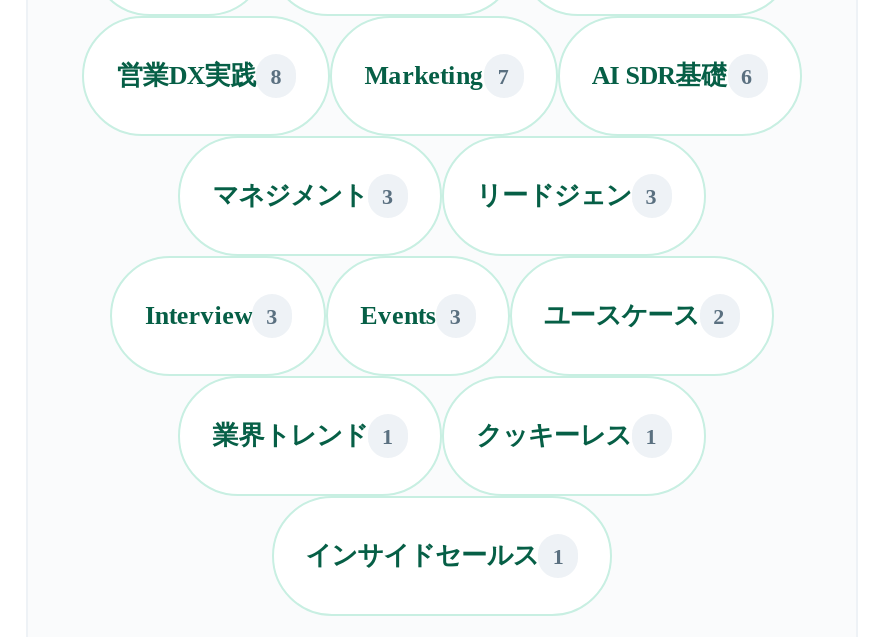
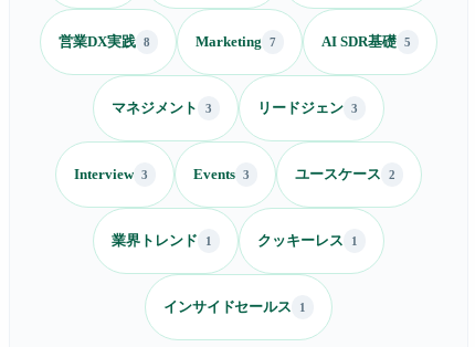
- AI SDR基礎 6
+ AI SDR基礎 5
